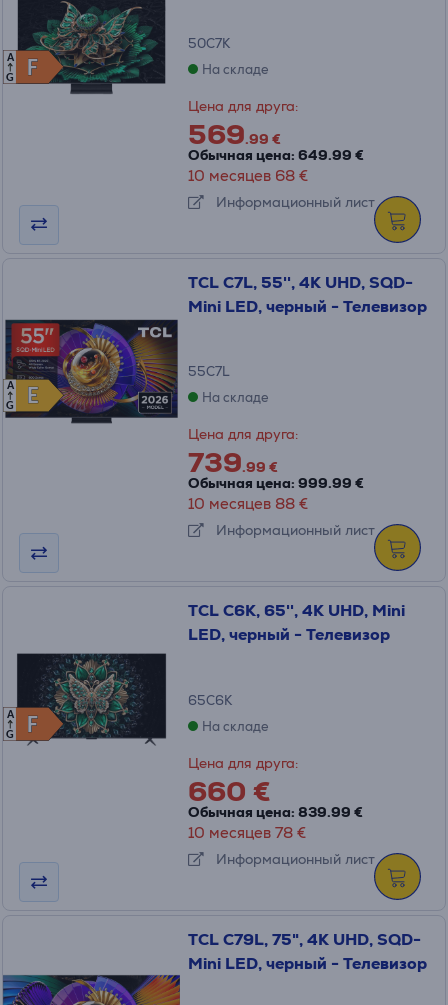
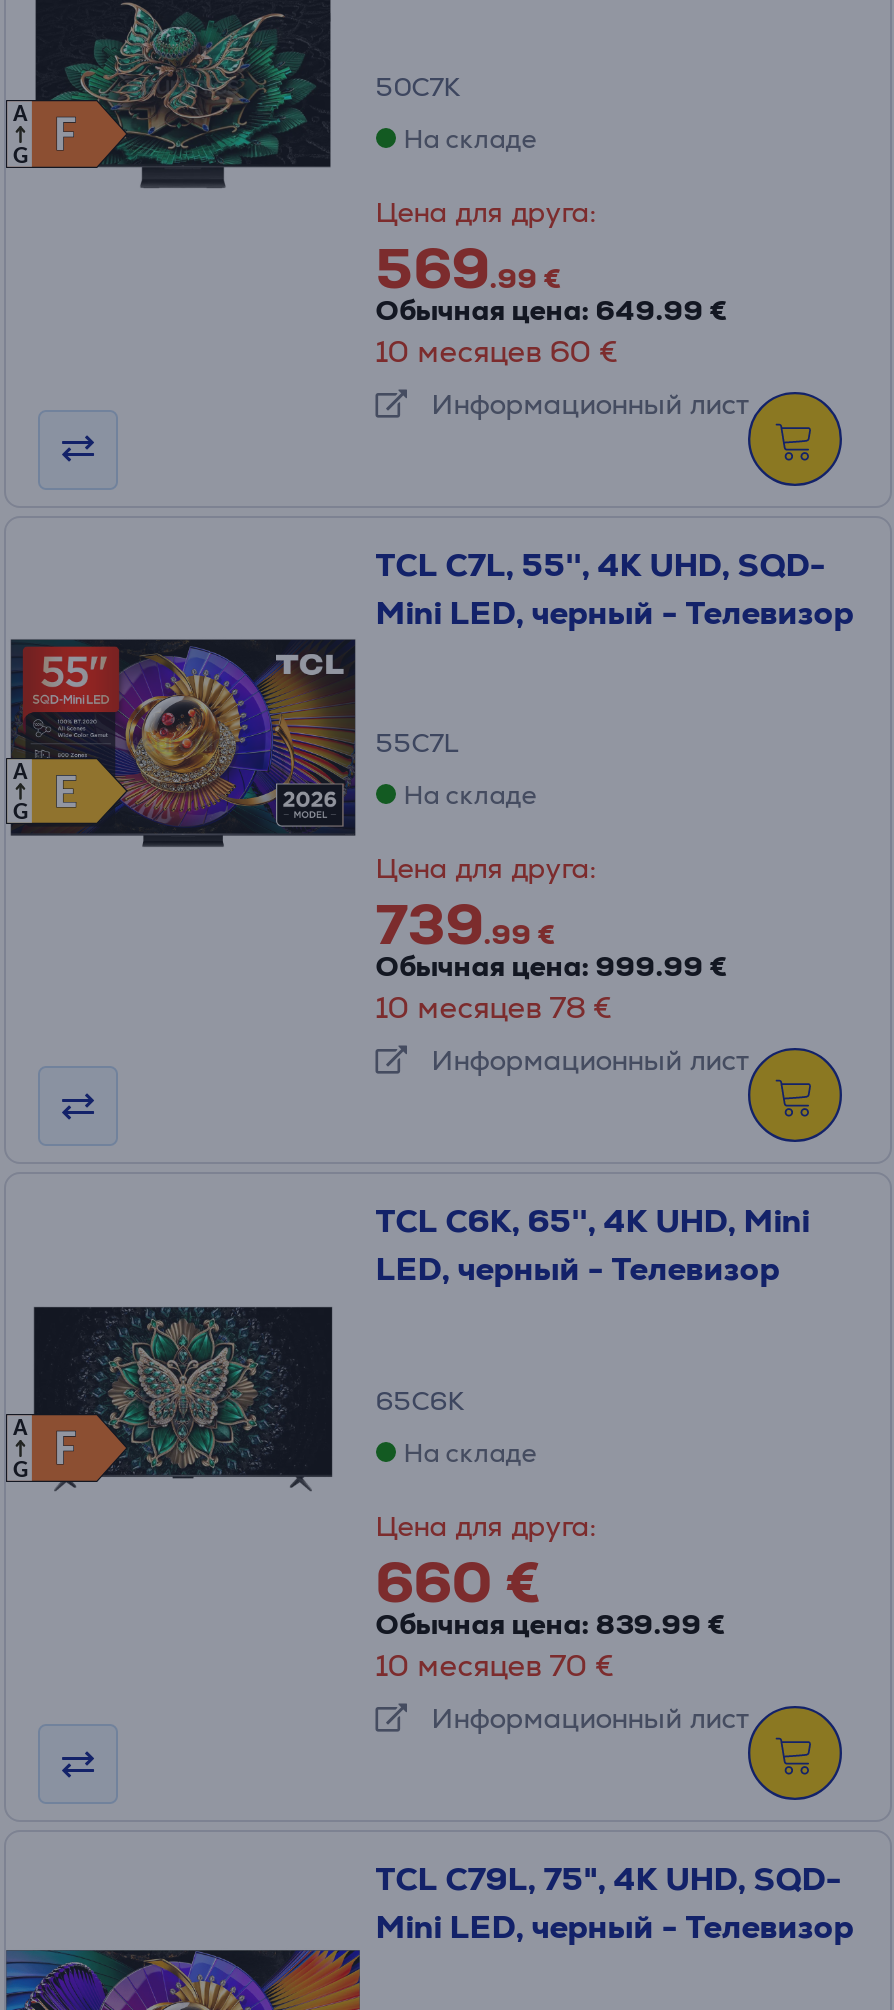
- 10 месяцев 68 €
+ 10 месяцев 60 €

- 10 месяцев 88 €
+ 10 месяцев 78 €

- 10 месяцев 78 €
+ 10 месяцев 70 €
